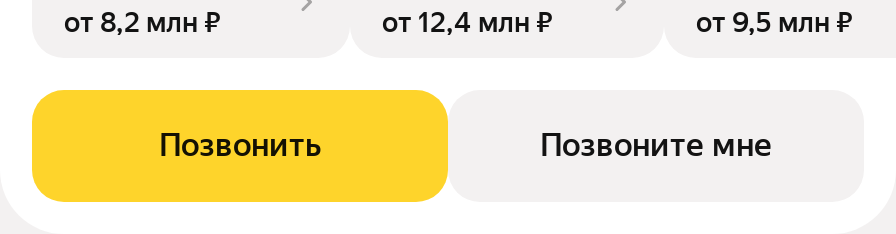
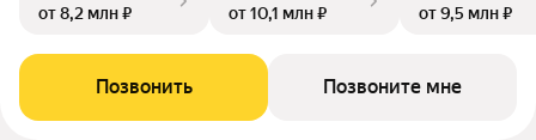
- от 12,4 млн ₽
+ от 10,1 млн ₽
